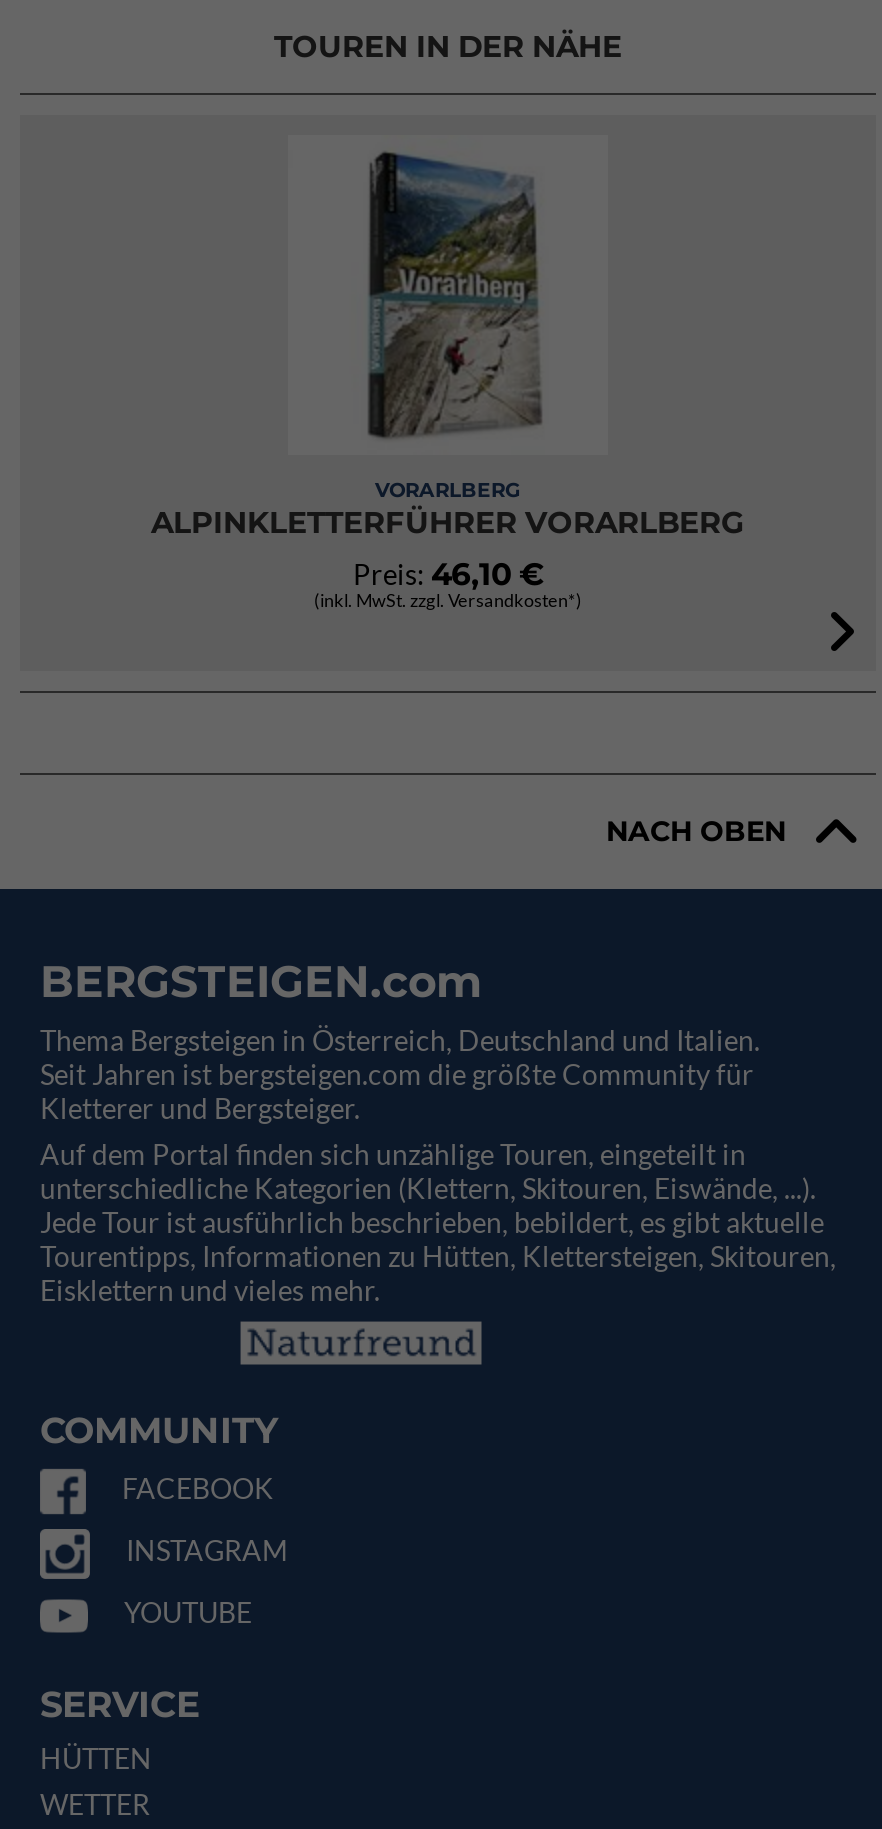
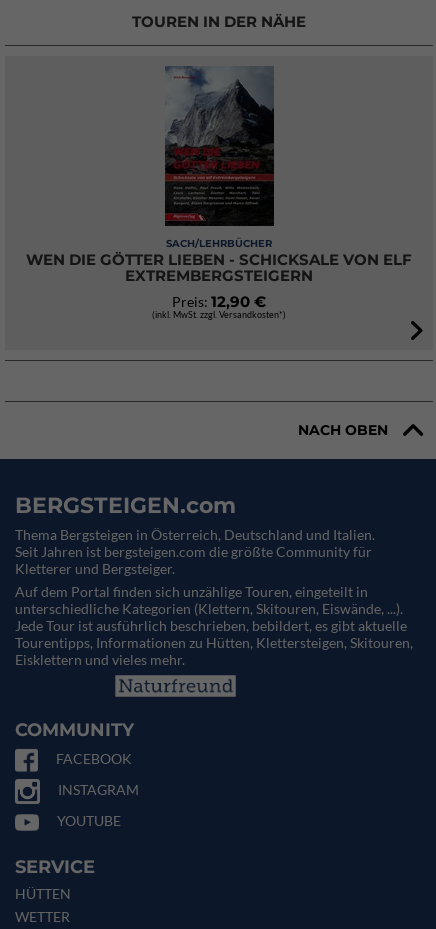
- [image]
- VORARLBERG
- ALPINKLETTERFÜHRER VORARLBERG
- Preis: 46,10 €
+ [image]
+ SACH/LEHRBÜCHER
+ WEN DIE GÖTTER LIEBEN - SCHICKSALE VON ELF
+ EXTREMBERGSTEIGERN
+ Preis: 12,90 €
